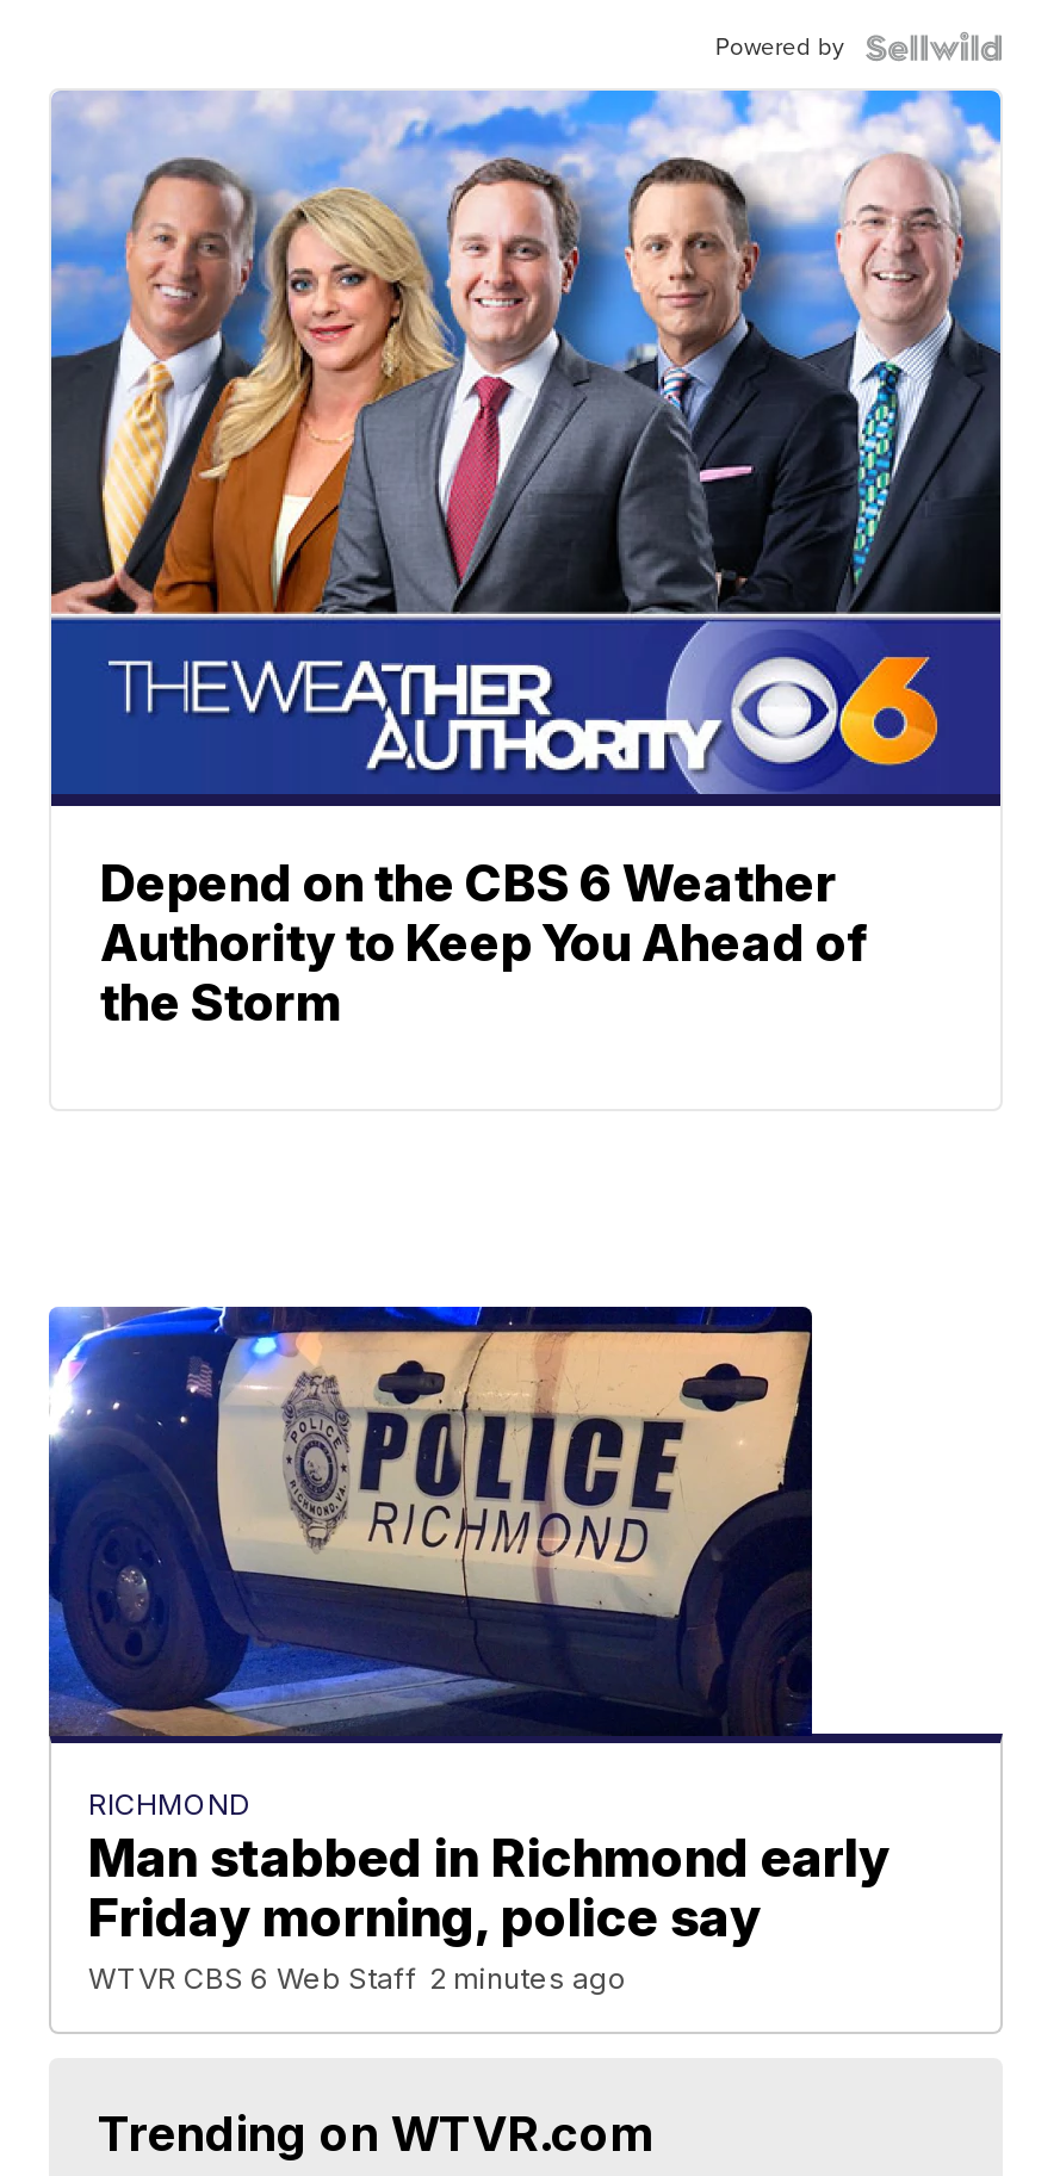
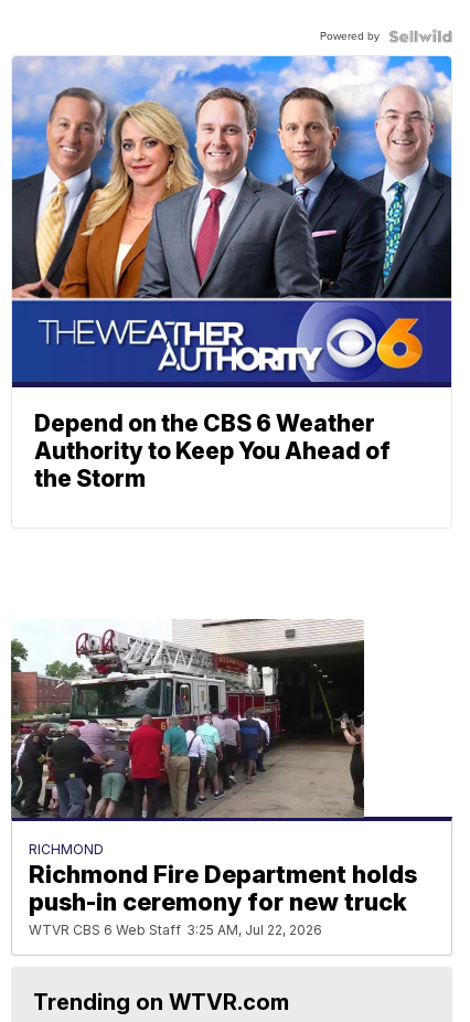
- [image]
- Man stabbed in Richmond early
- Friday morning, police say
- WTVR CBS 6 Web Staff 2 minutes ago
+ [image]
+ Richmond Fire Department holds
+ push-in ceremony for new truck
+ WTVR CBS 6 Web Staff 3:25 AM, Jul 22, 2026
